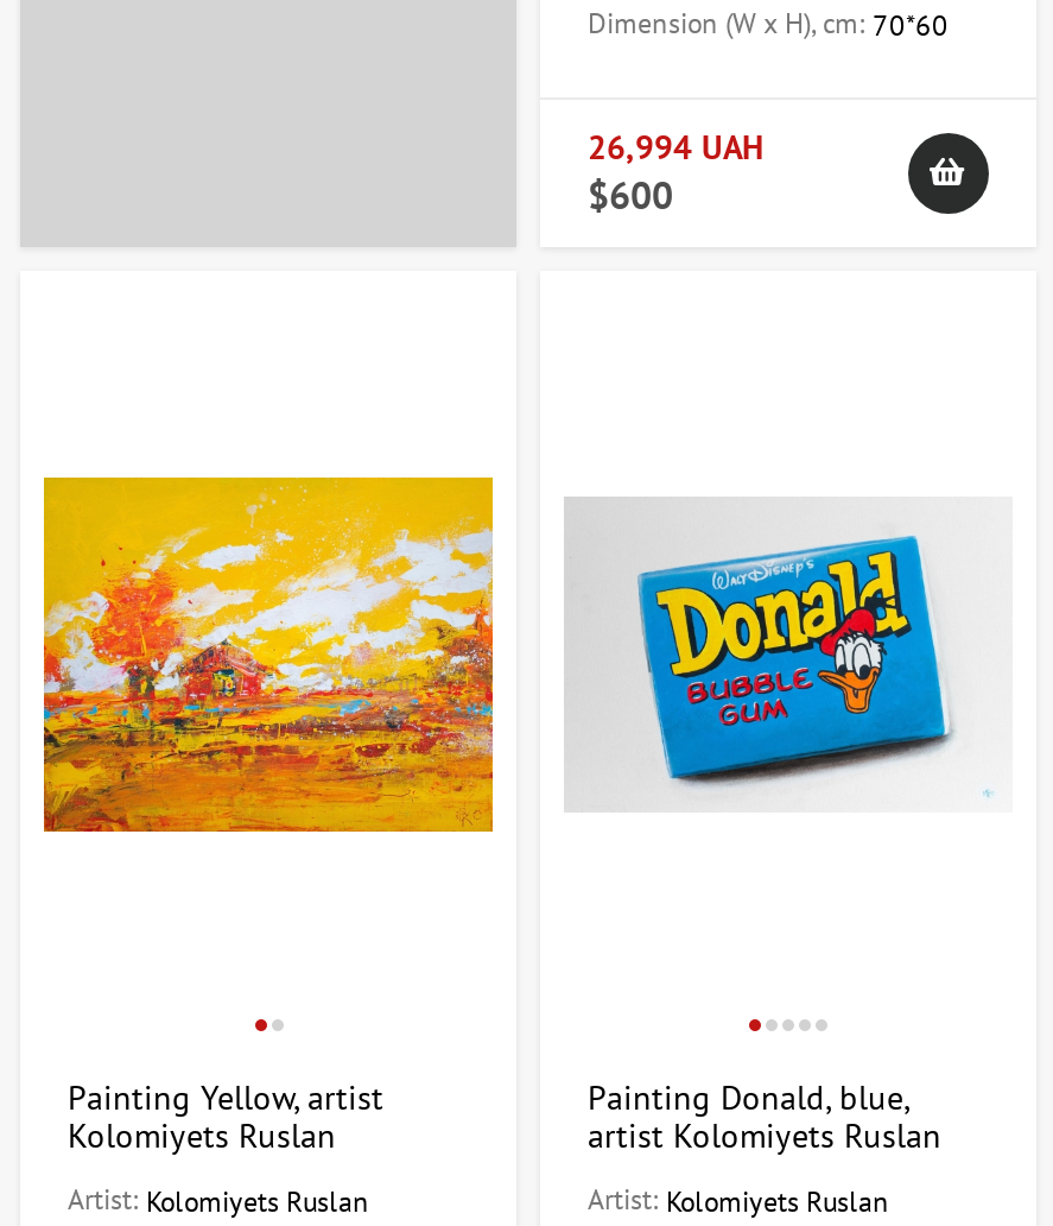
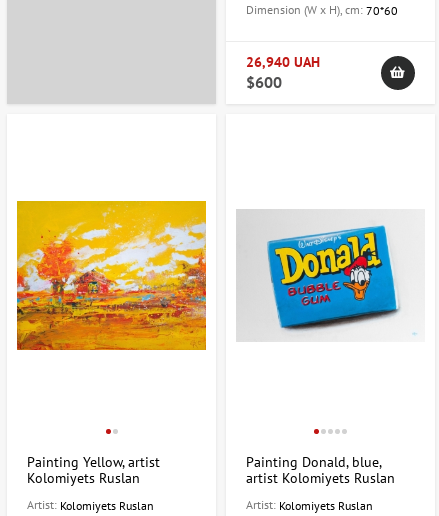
- 26,994 UAH
+ 26,940 UAH
